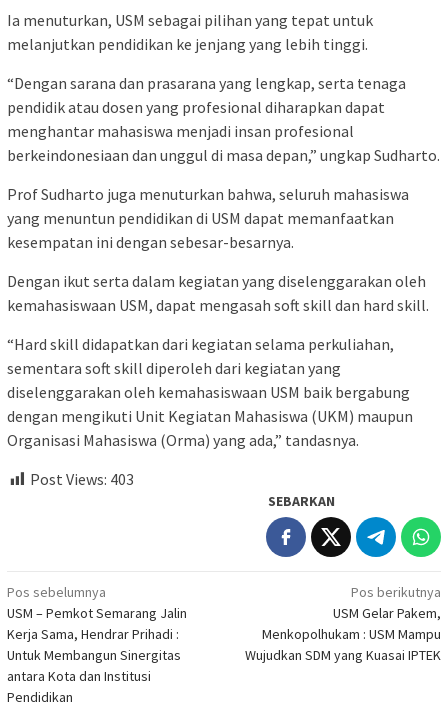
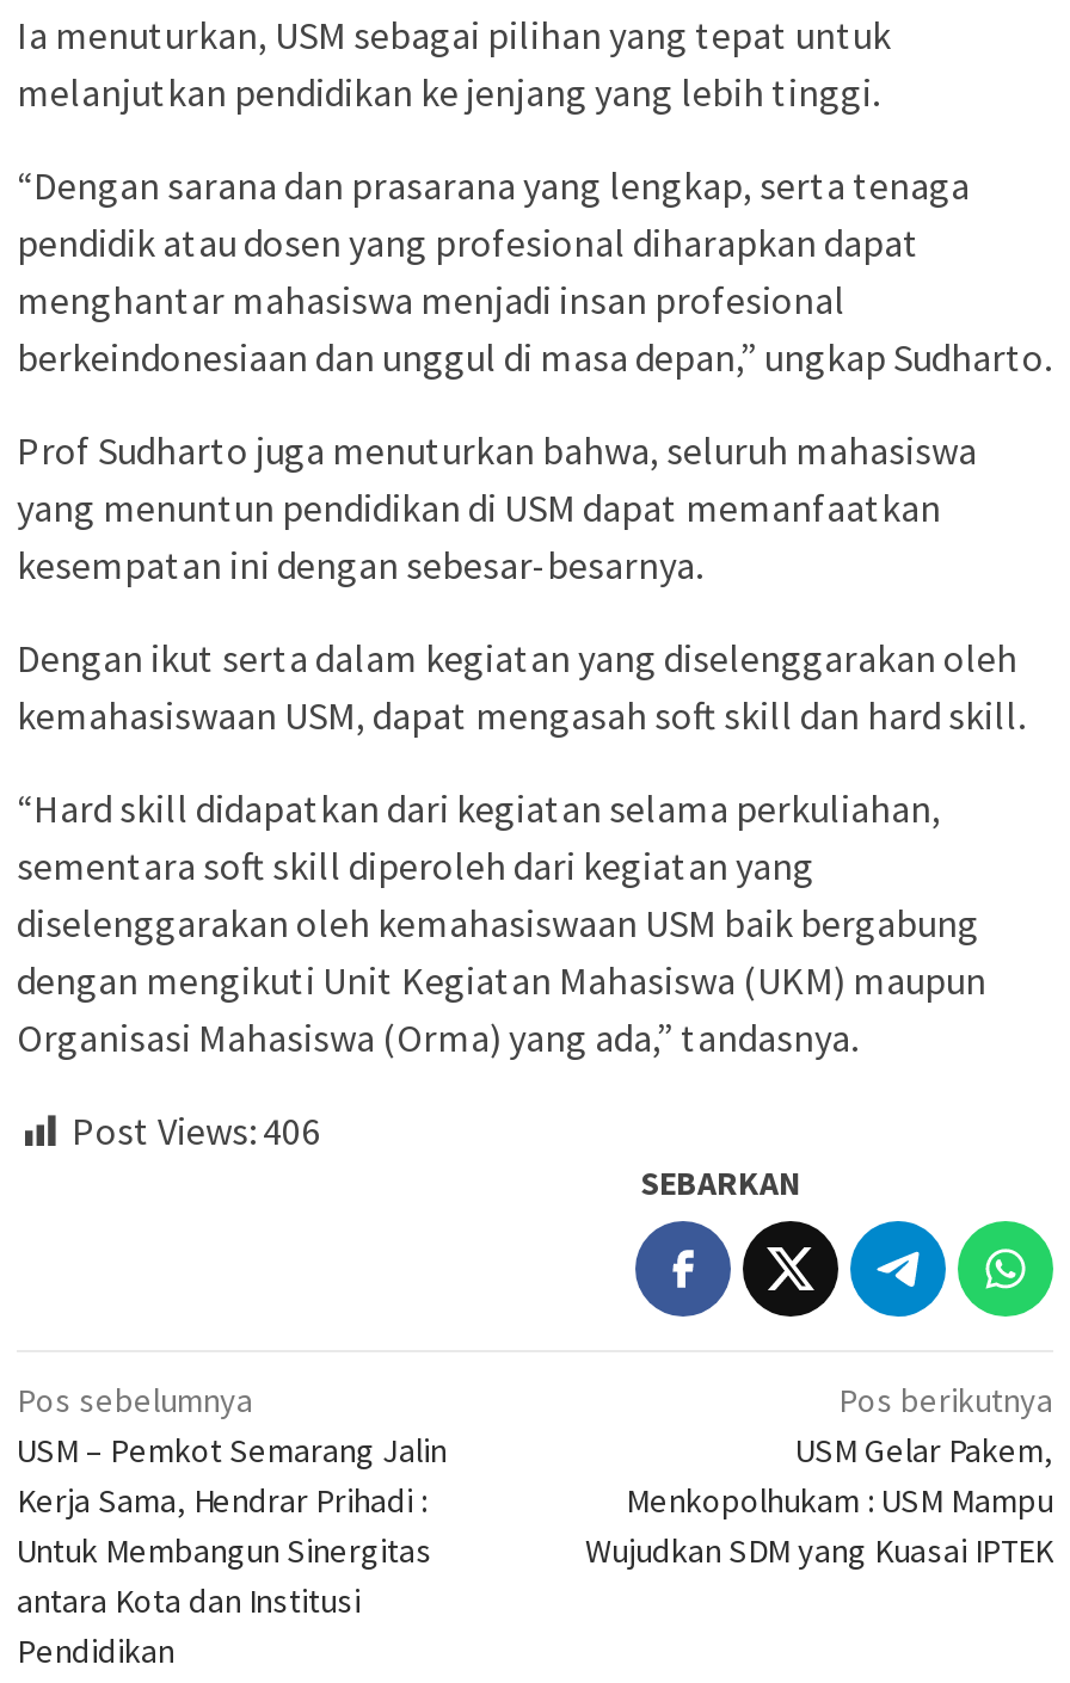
- Post Views: 403
+ Post Views: 406
